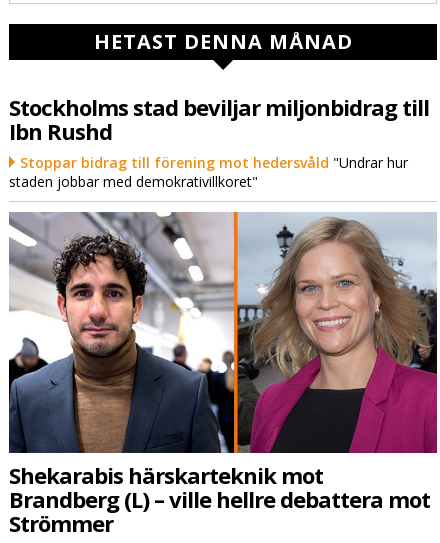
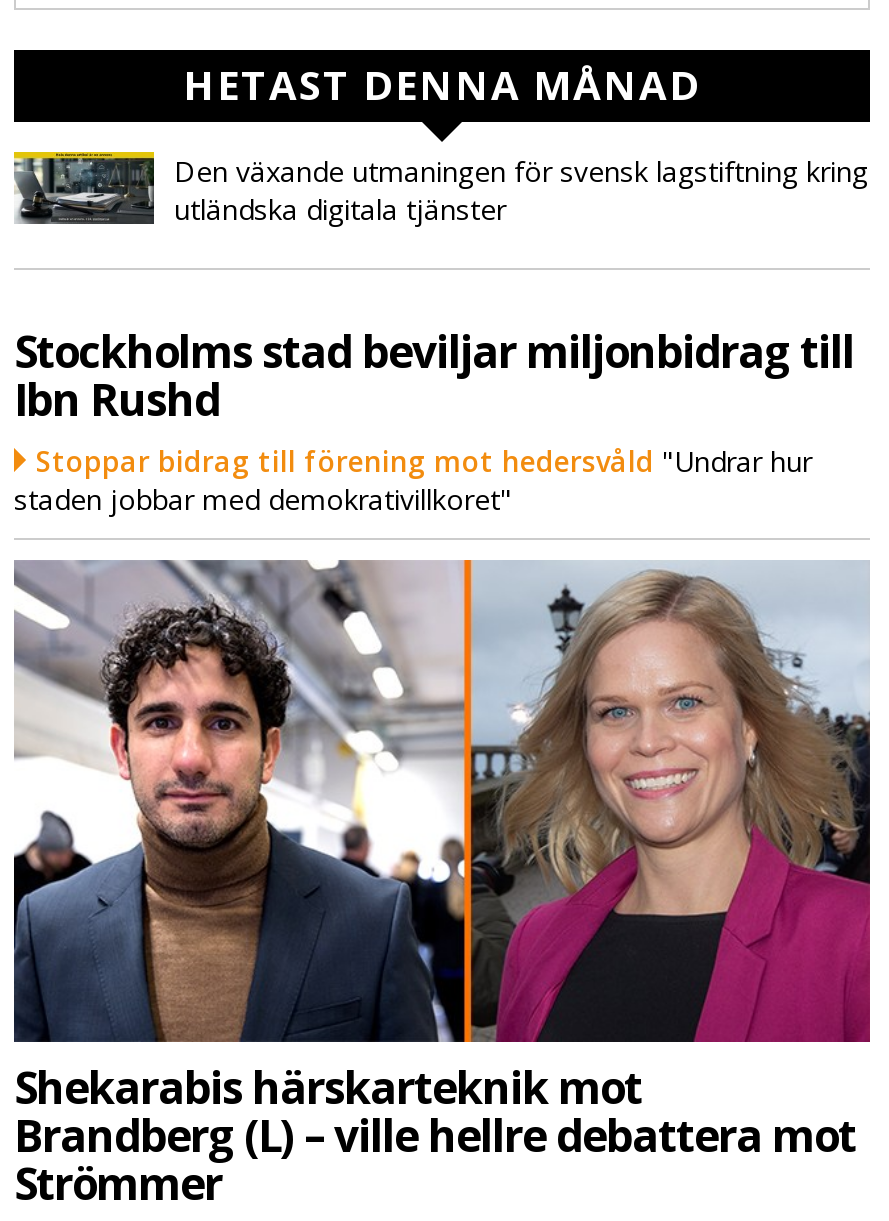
+ [image]
+ Den växande utmaningen för svensk lagstiftning kring
+ utländska digitala tjänster
